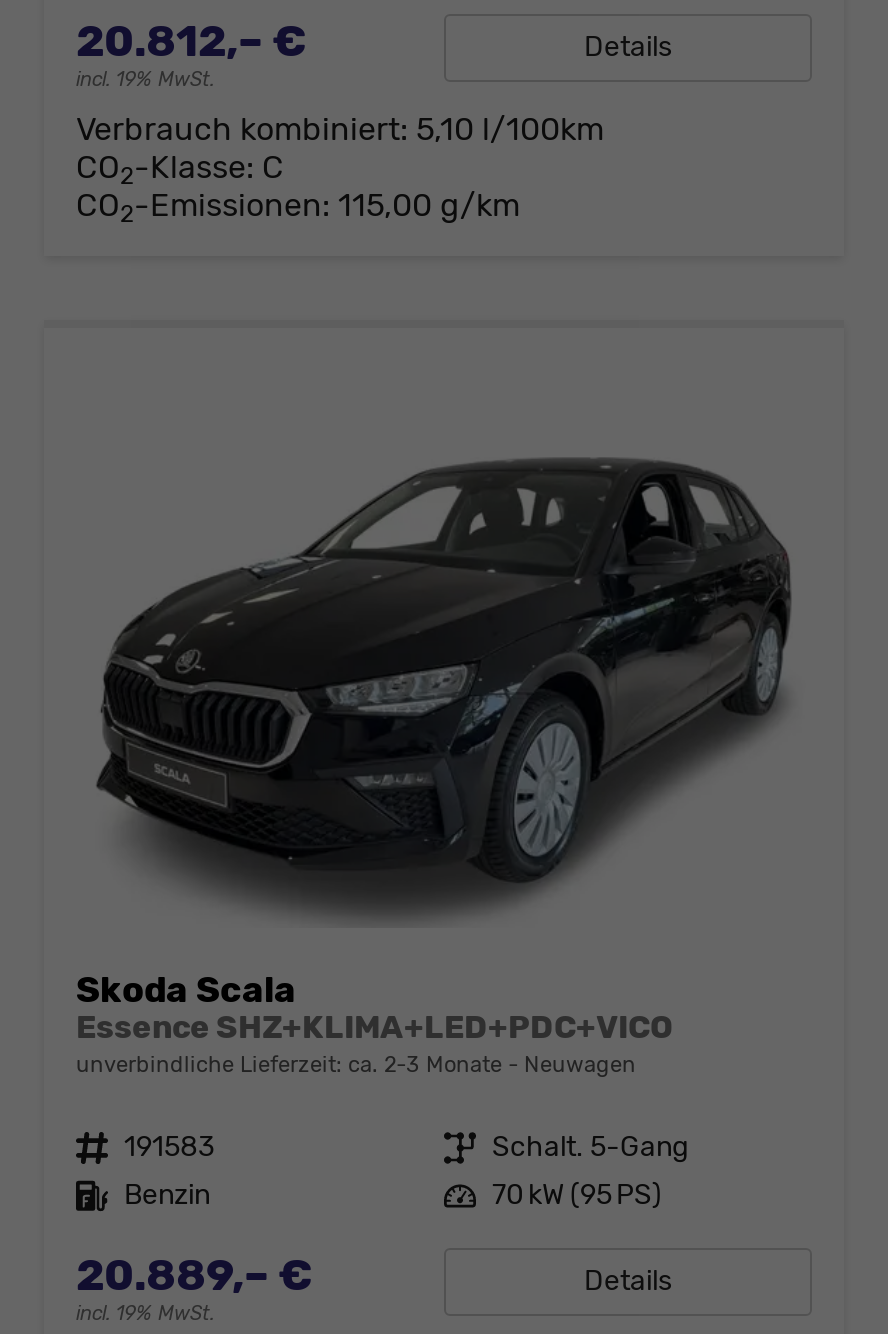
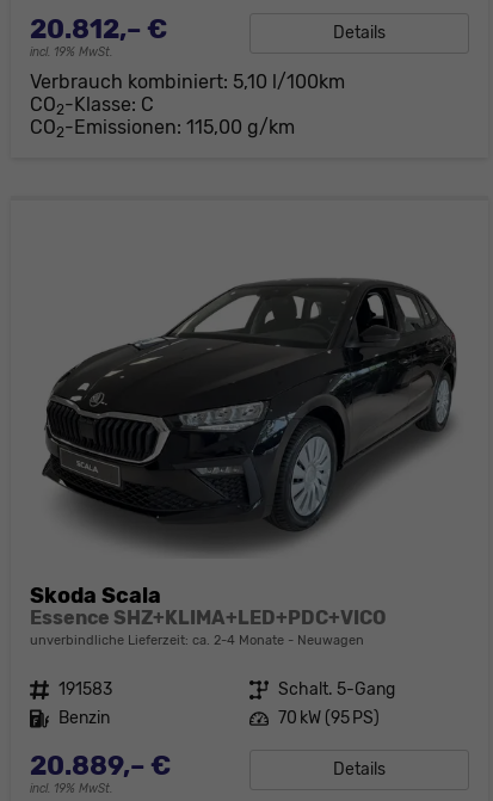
- unverbindliche Lieferzeit: ca. 2-3 Monate Neuwagen
+ unverbindliche Lieferzeit: ca. 2-4 Monate Neuwagen
